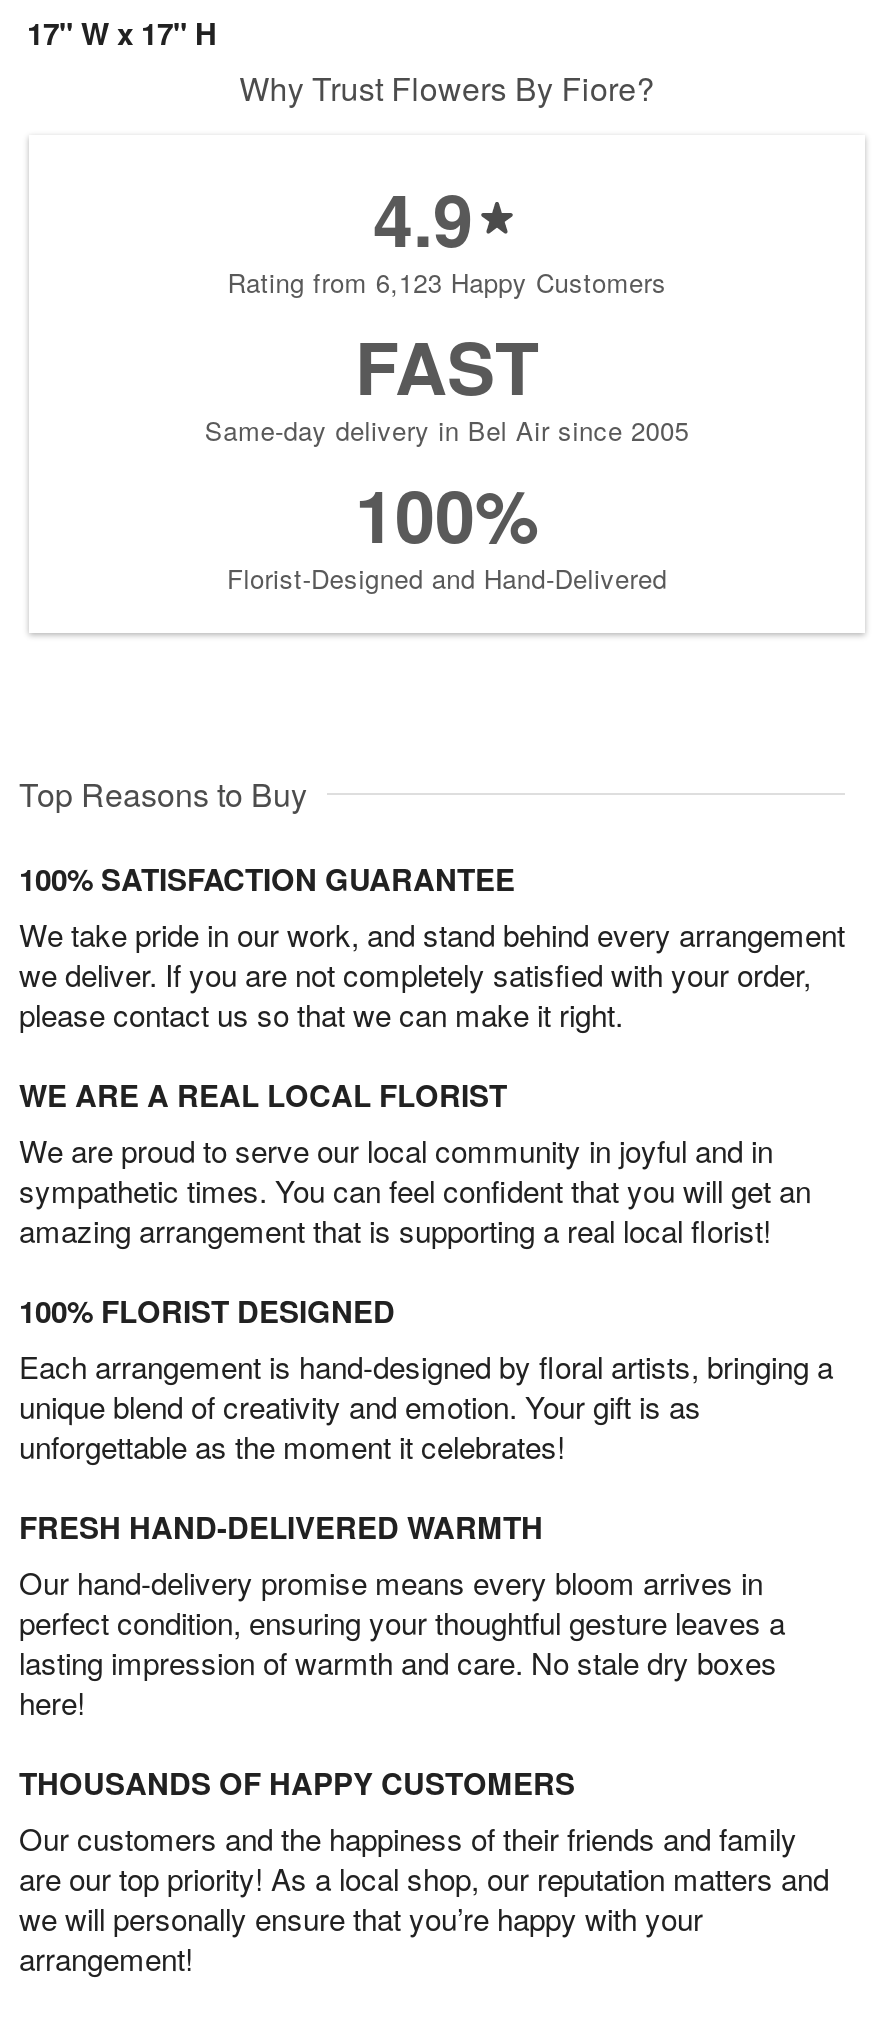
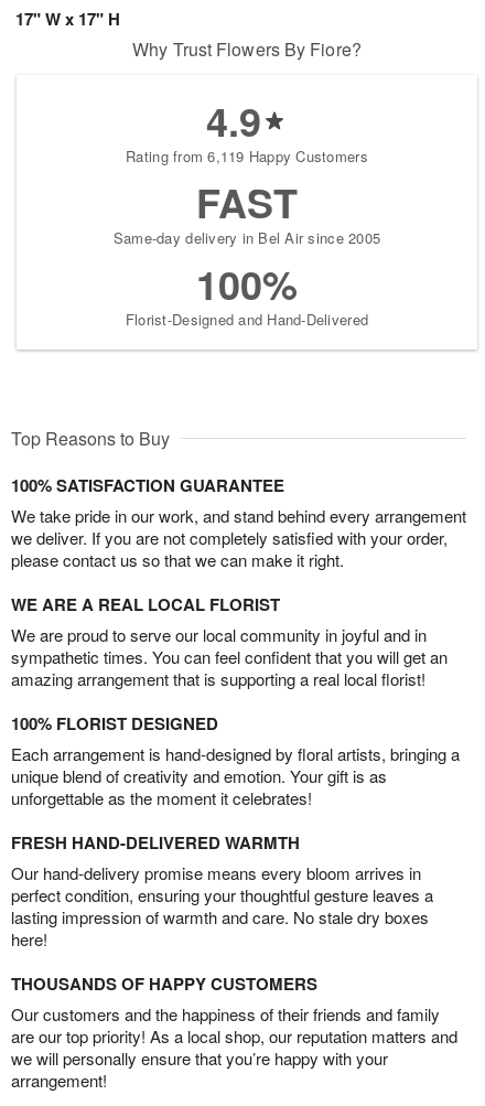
- Rating from 6,123 Happy Customers
+ Rating from 6,119 Happy Customers
